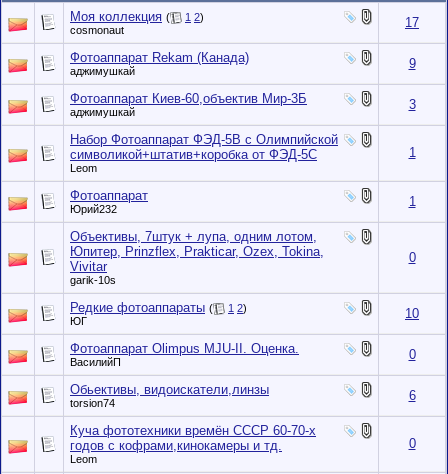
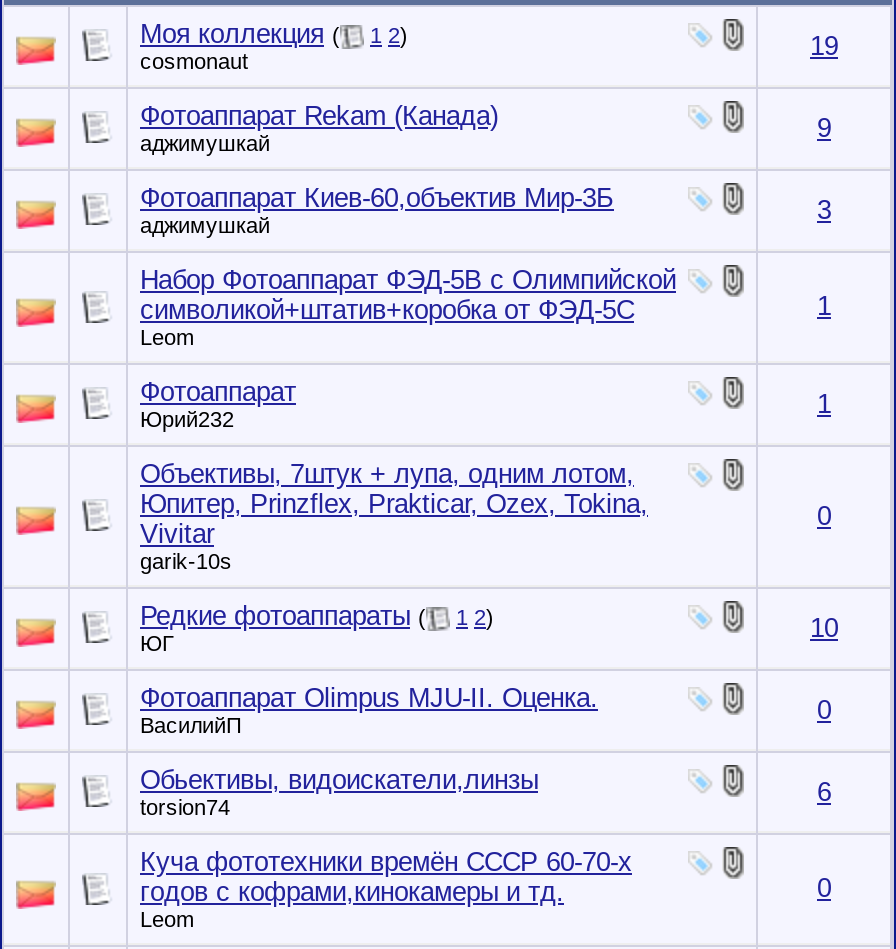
- 17
+ 19
